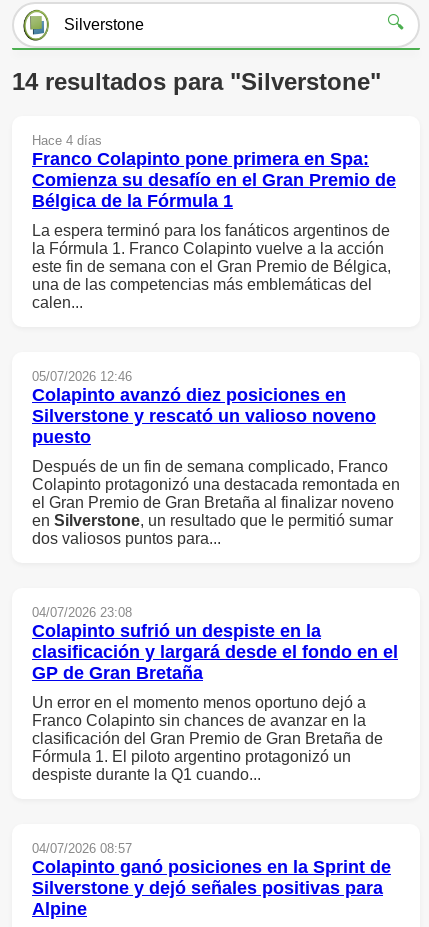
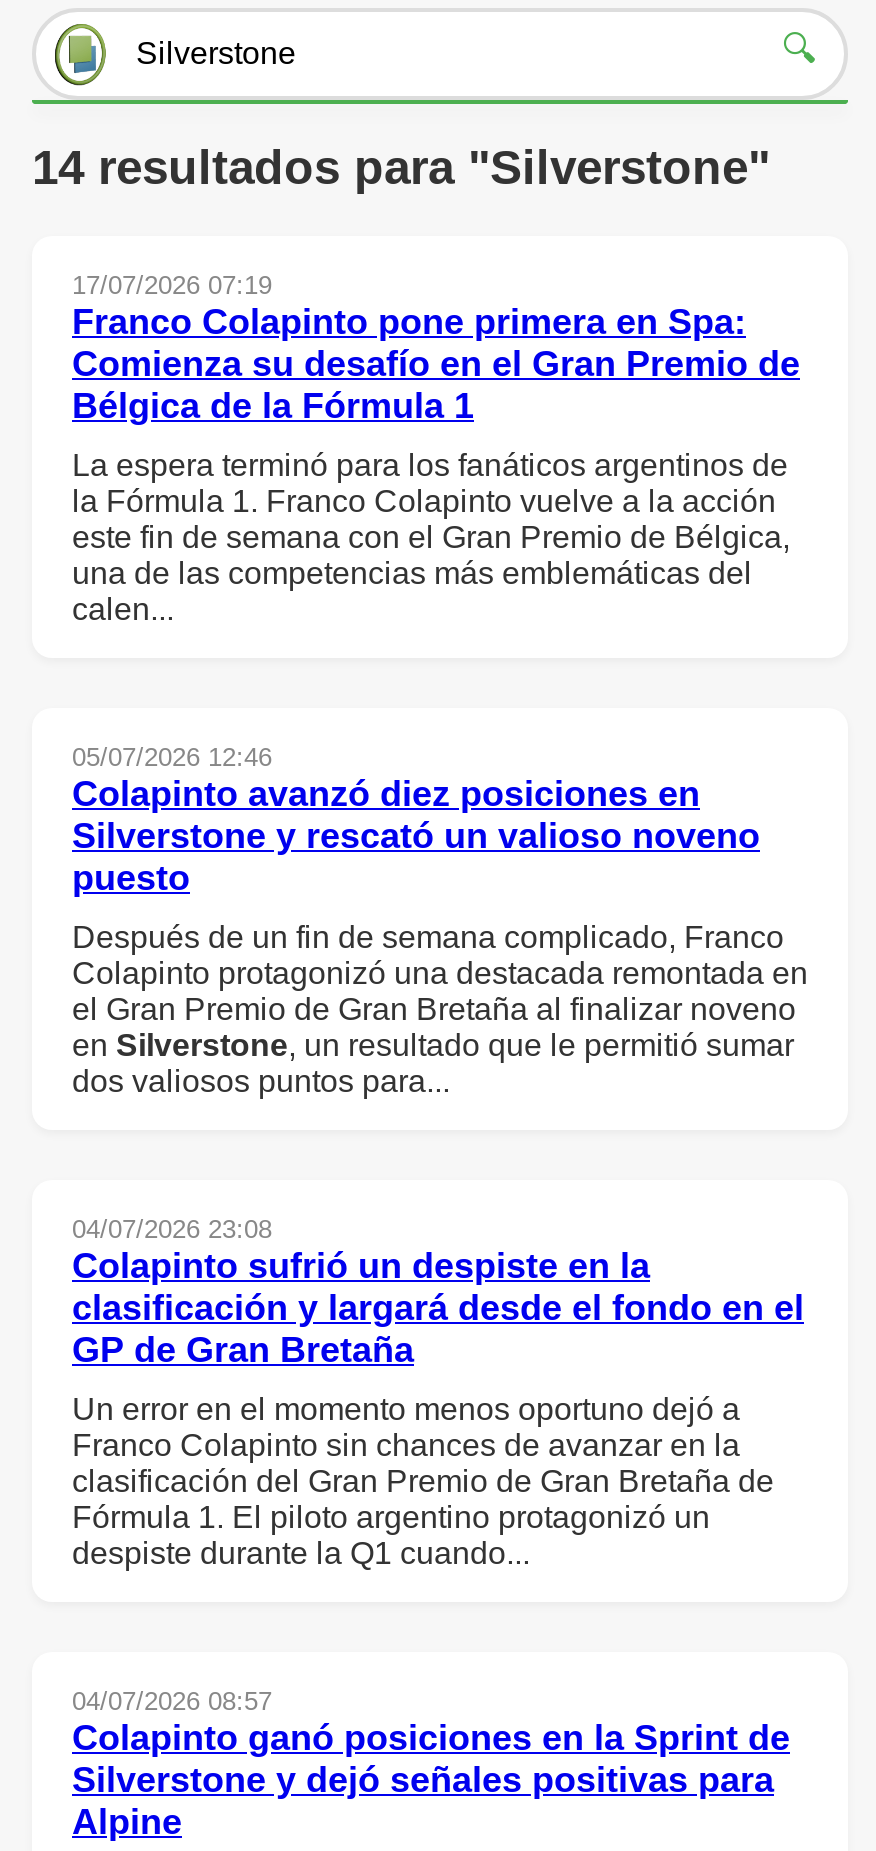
- Hace 4 días
+ 17/07/2026 07:19
